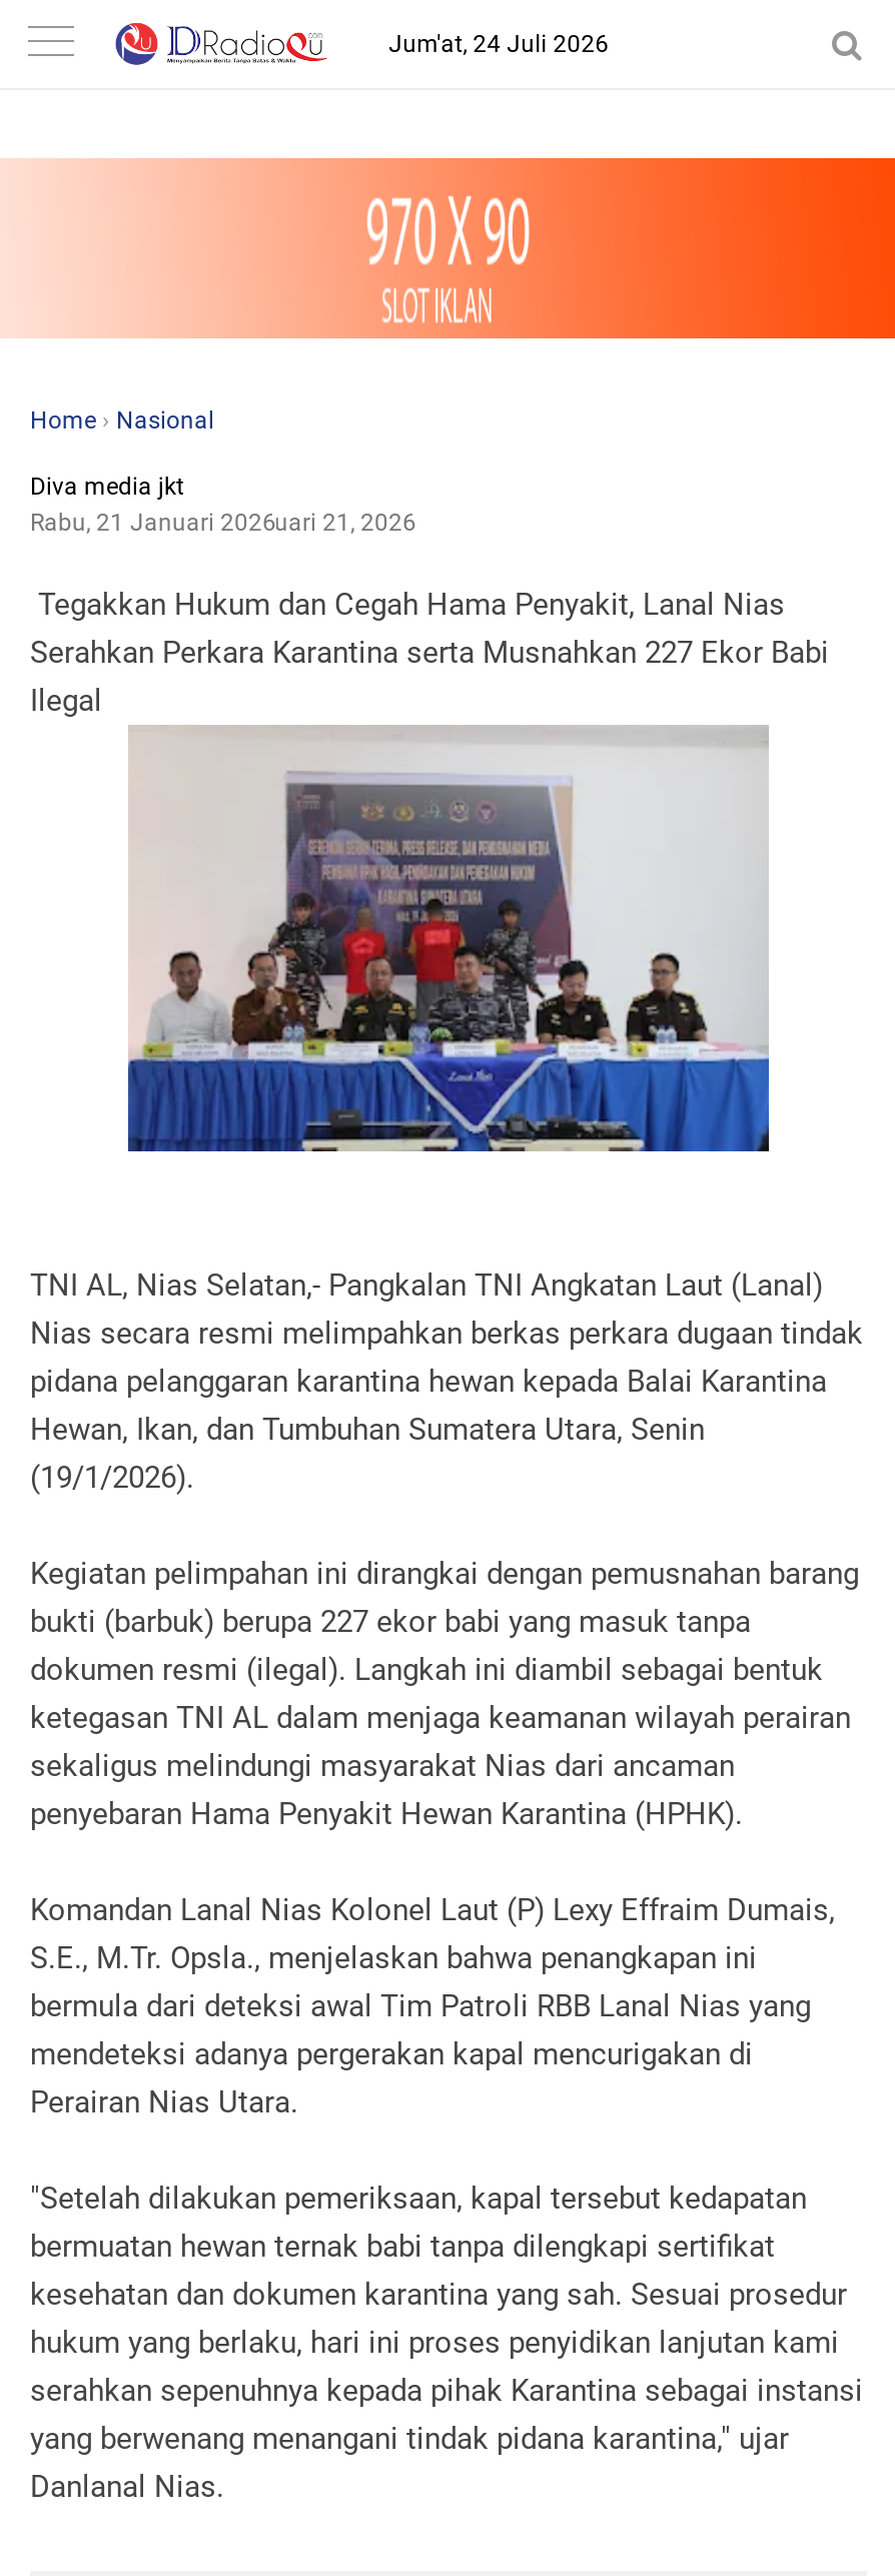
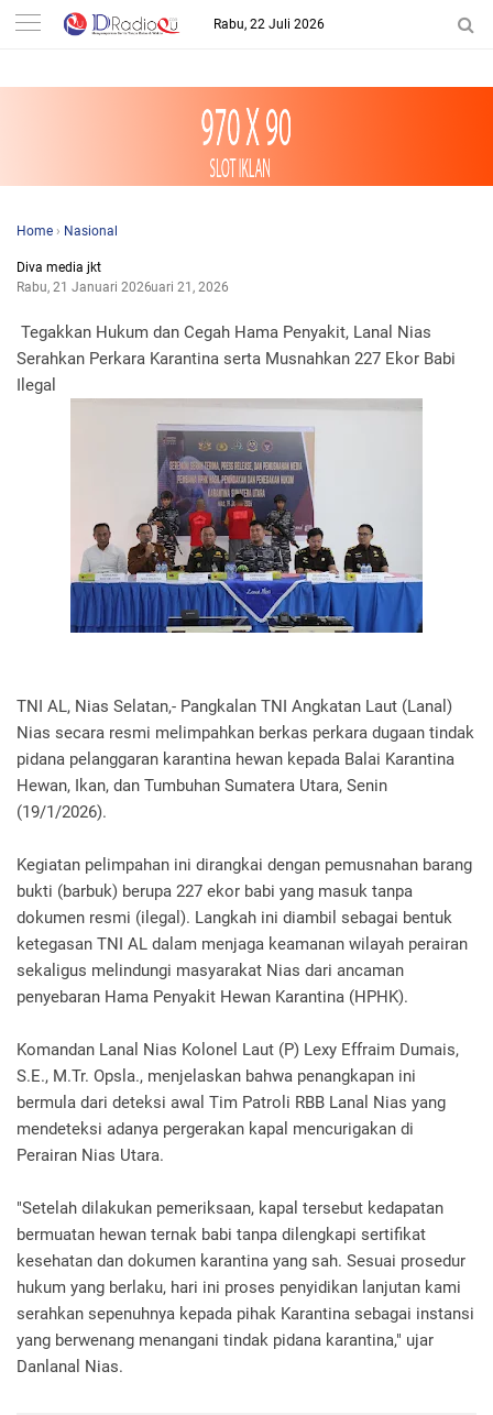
- Jum'at, 24 Juli 2026
+ Rabu, 22 Juli 2026
